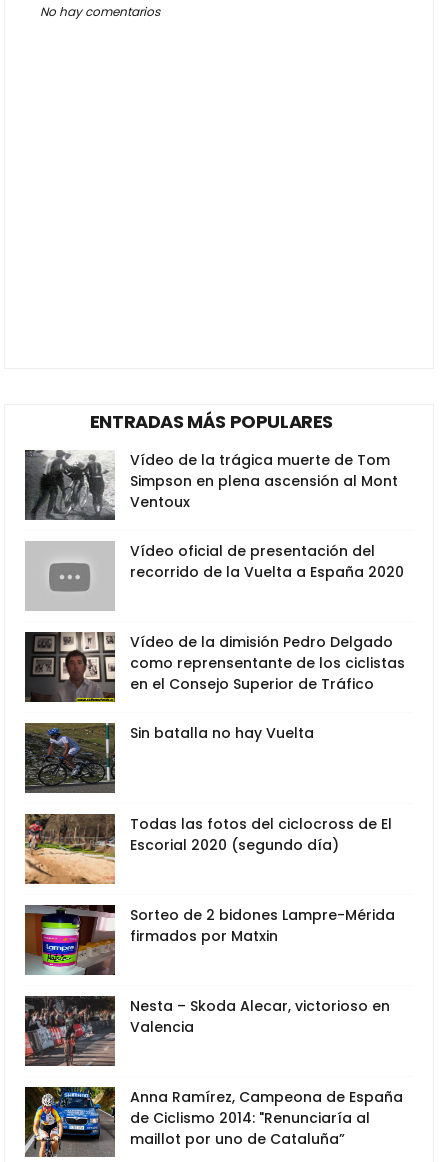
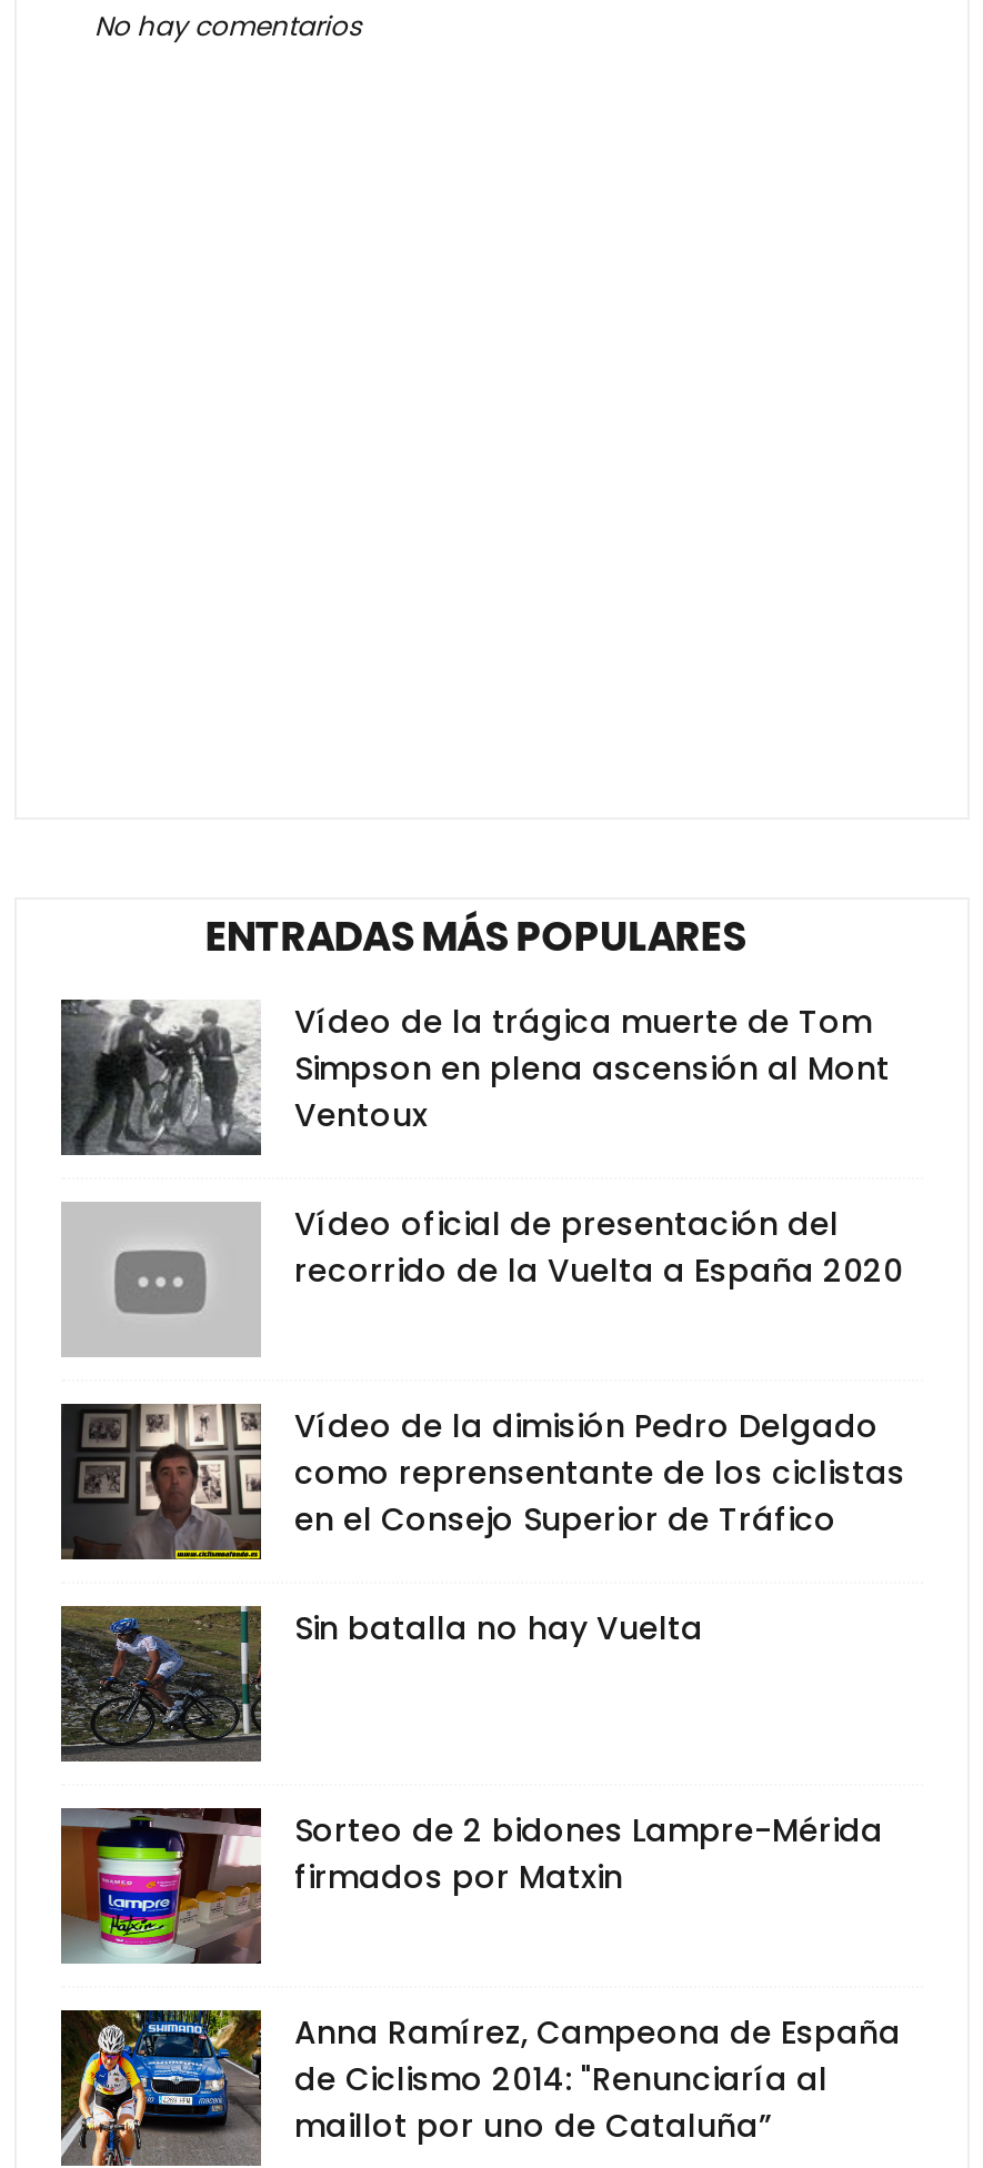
- [image]
- Todas las fotos del ciclocross de El
- Escorial 2020 (segundo día)

- [image]
- Nesta – Skoda Alecar, victorioso en
- Valencia
